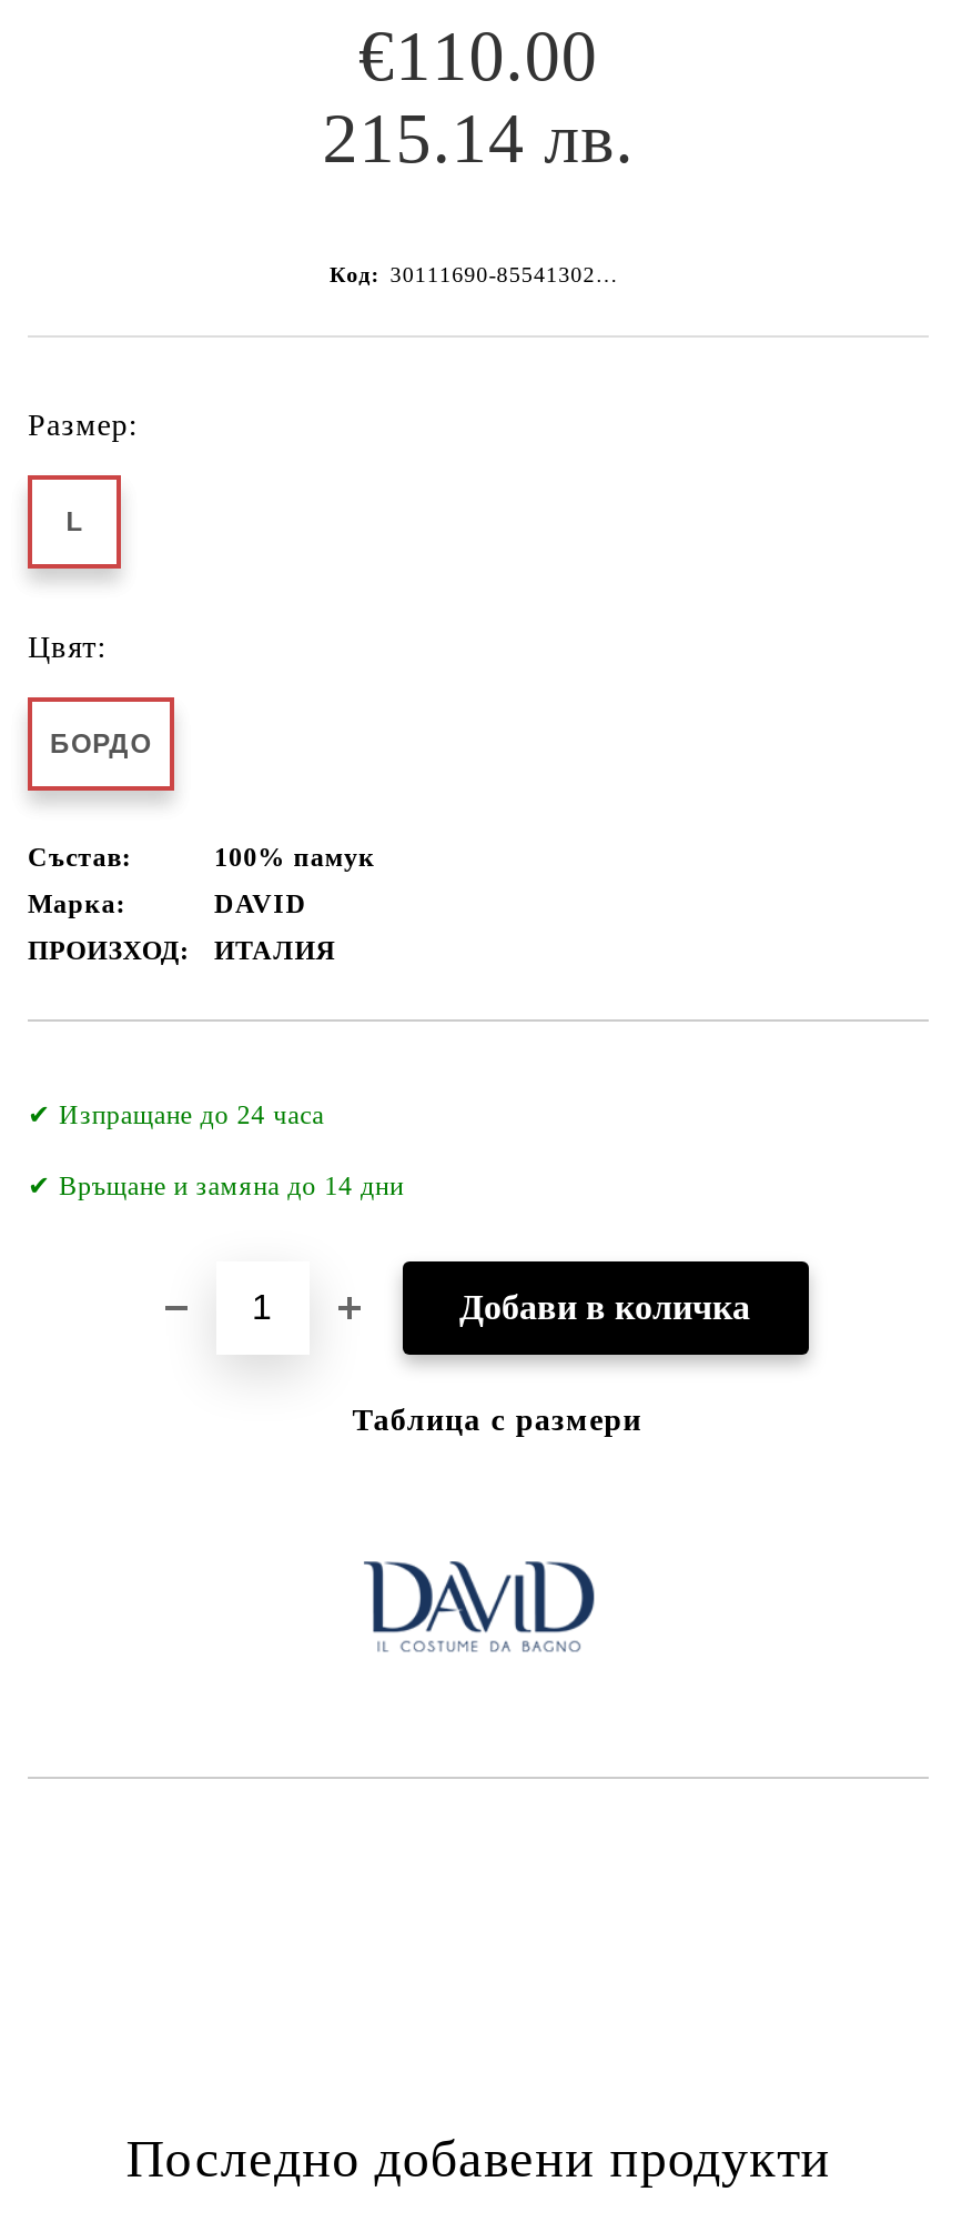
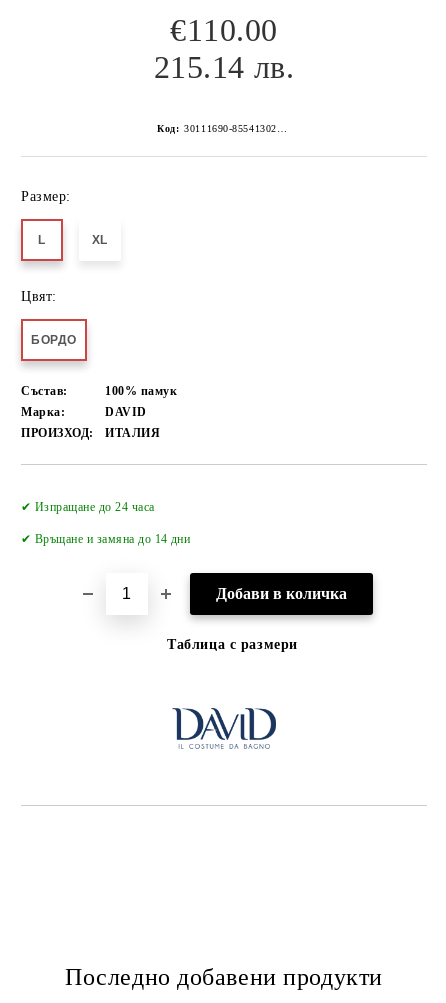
+ XL
